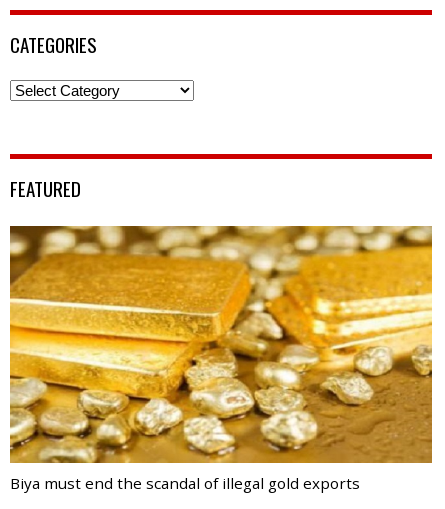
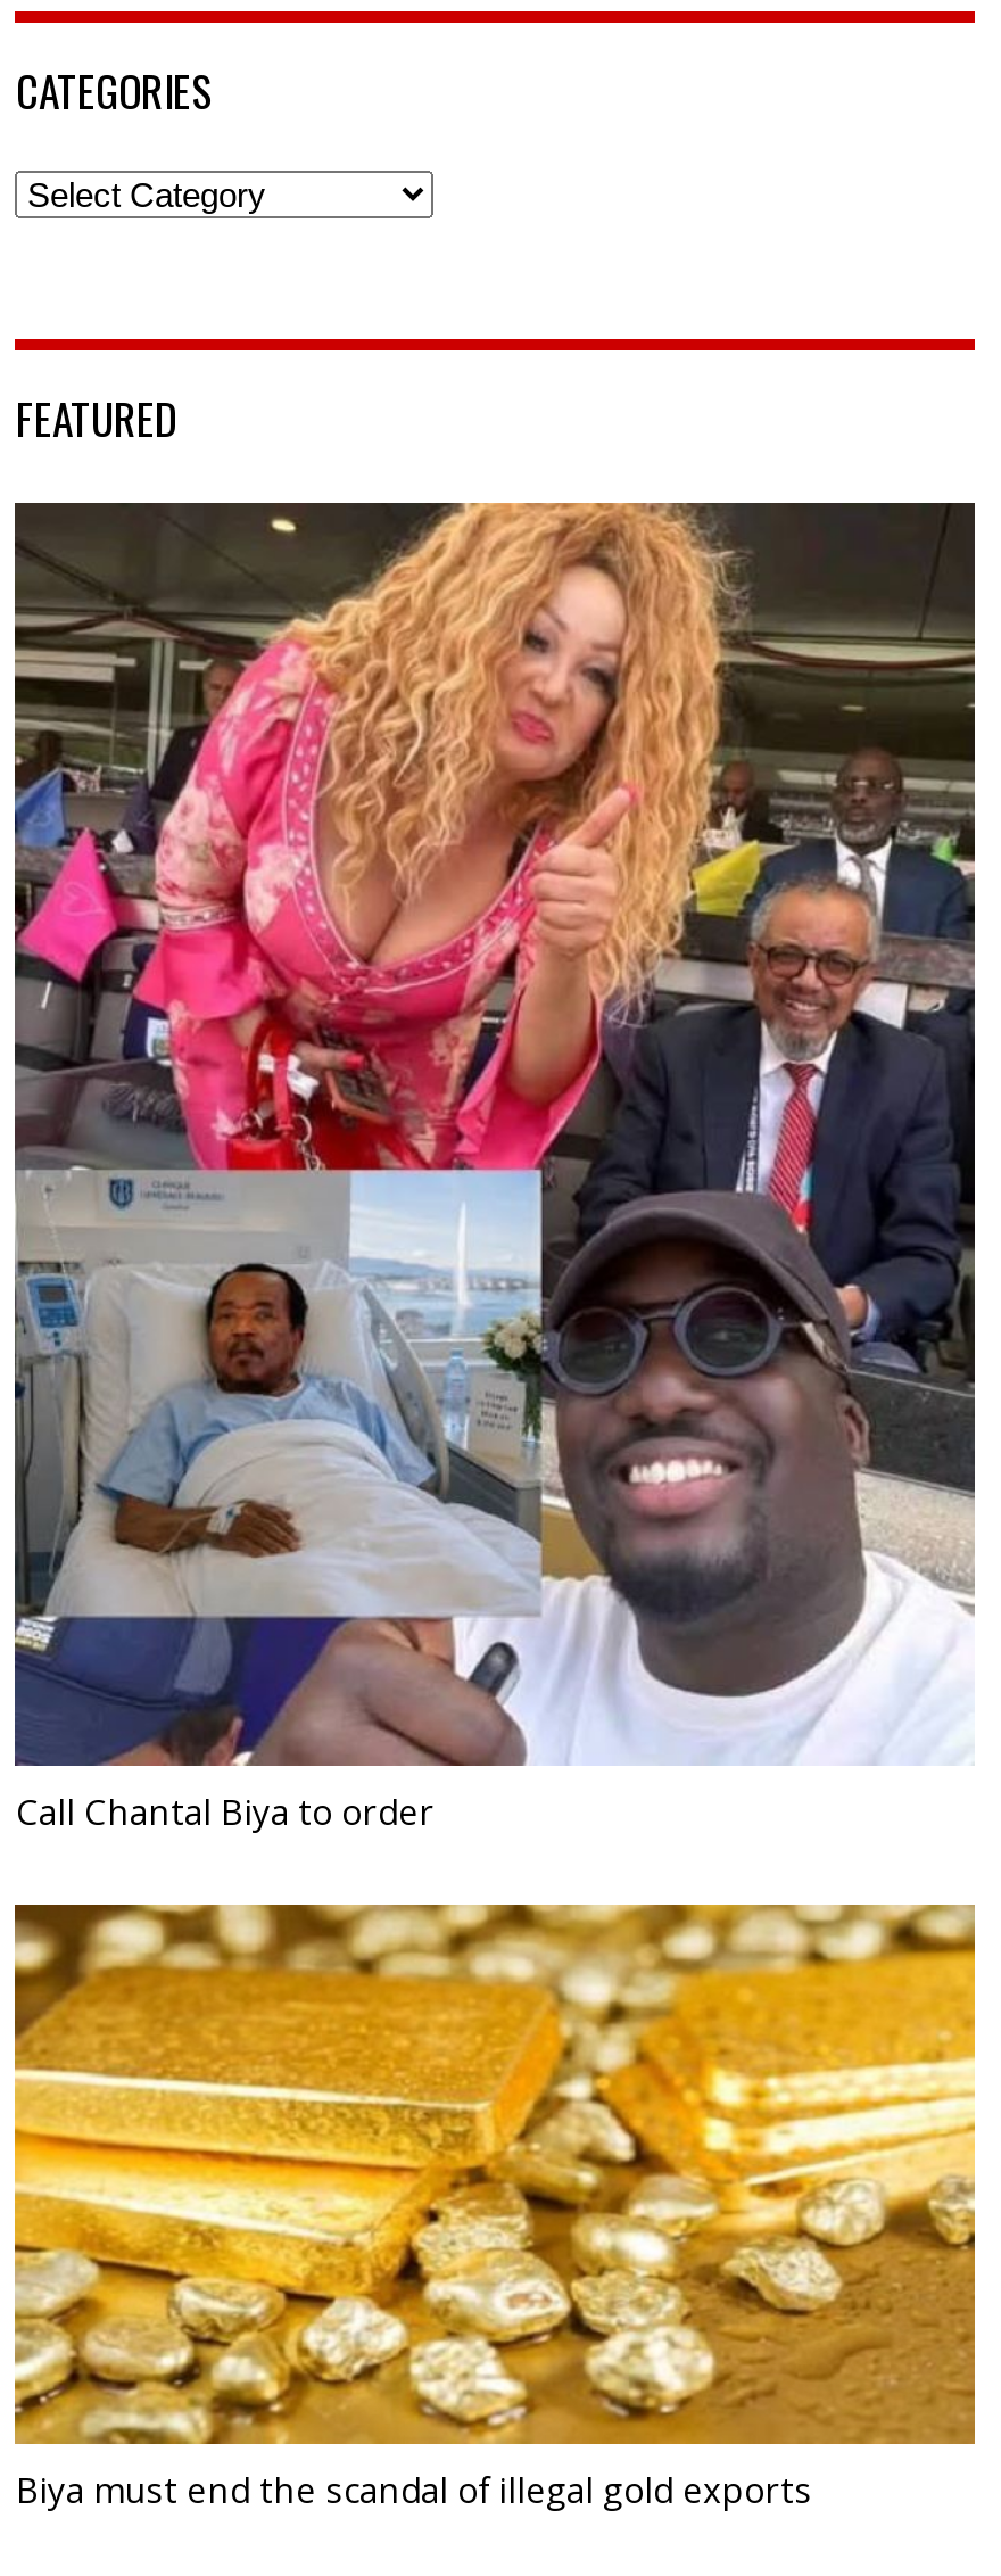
+ [image]
+ Call Chantal Biya to order
